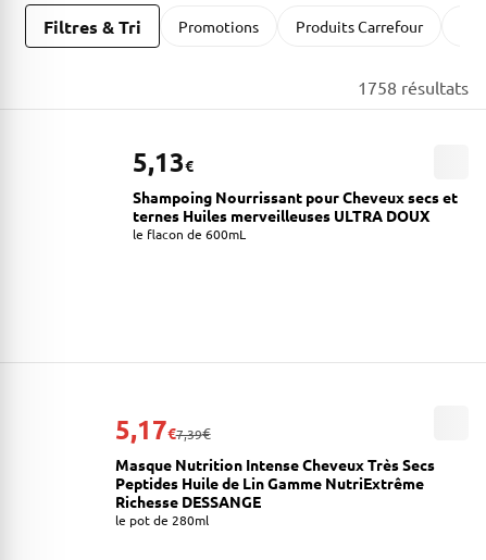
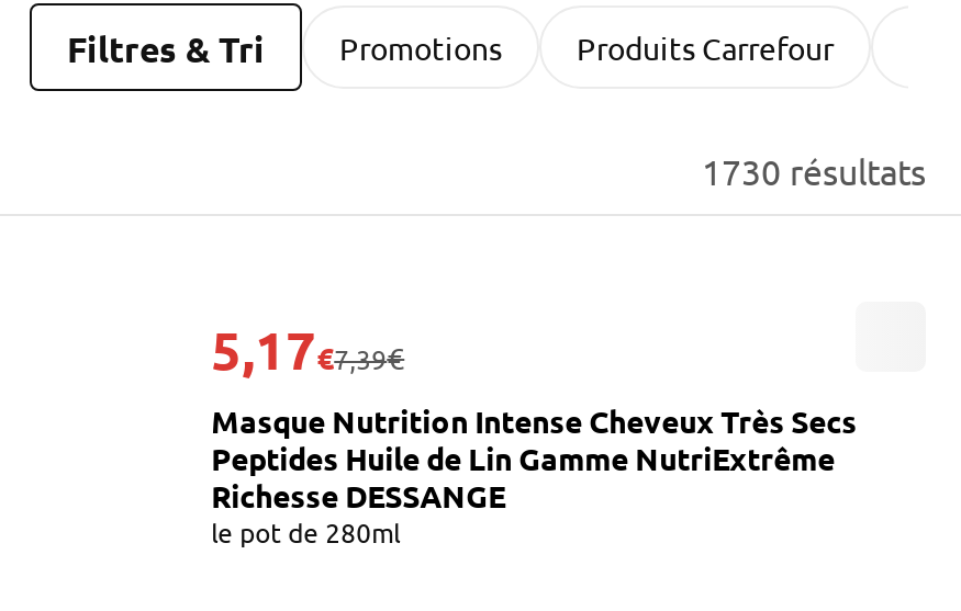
- 1758 résultats
- 5,13€
- Shampoing Nourrissant pour Cheveux secs et
- ternes Huiles merveilleuses ULTRA DOUX
- le flacon de 600mL
+ 1730 résultats
